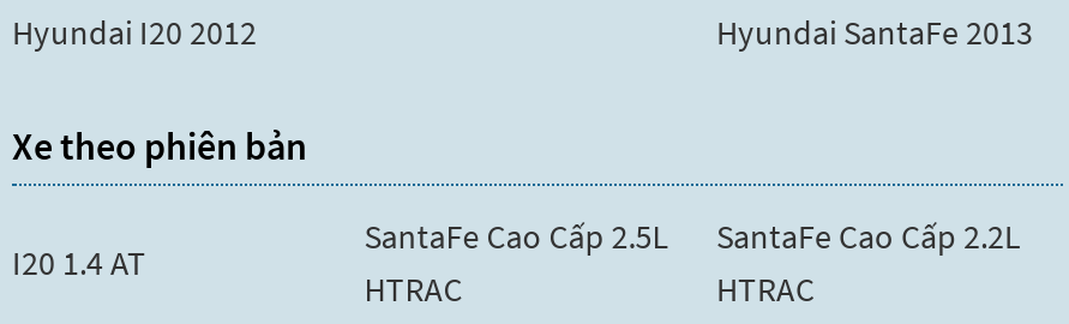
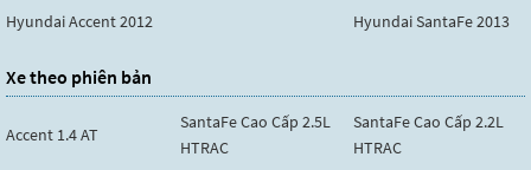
- Hyundai I20 2012
+ Hyundai Accent 2012

- I20 1.4 AT
+ Accent 1.4 AT
